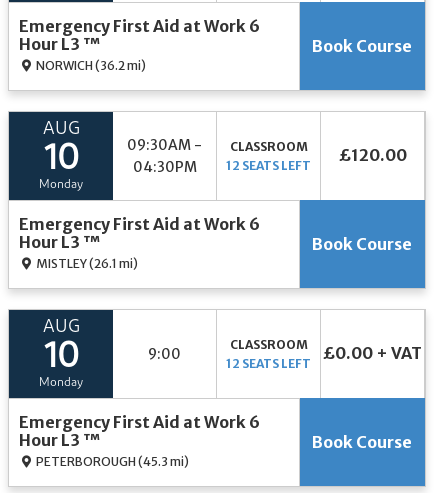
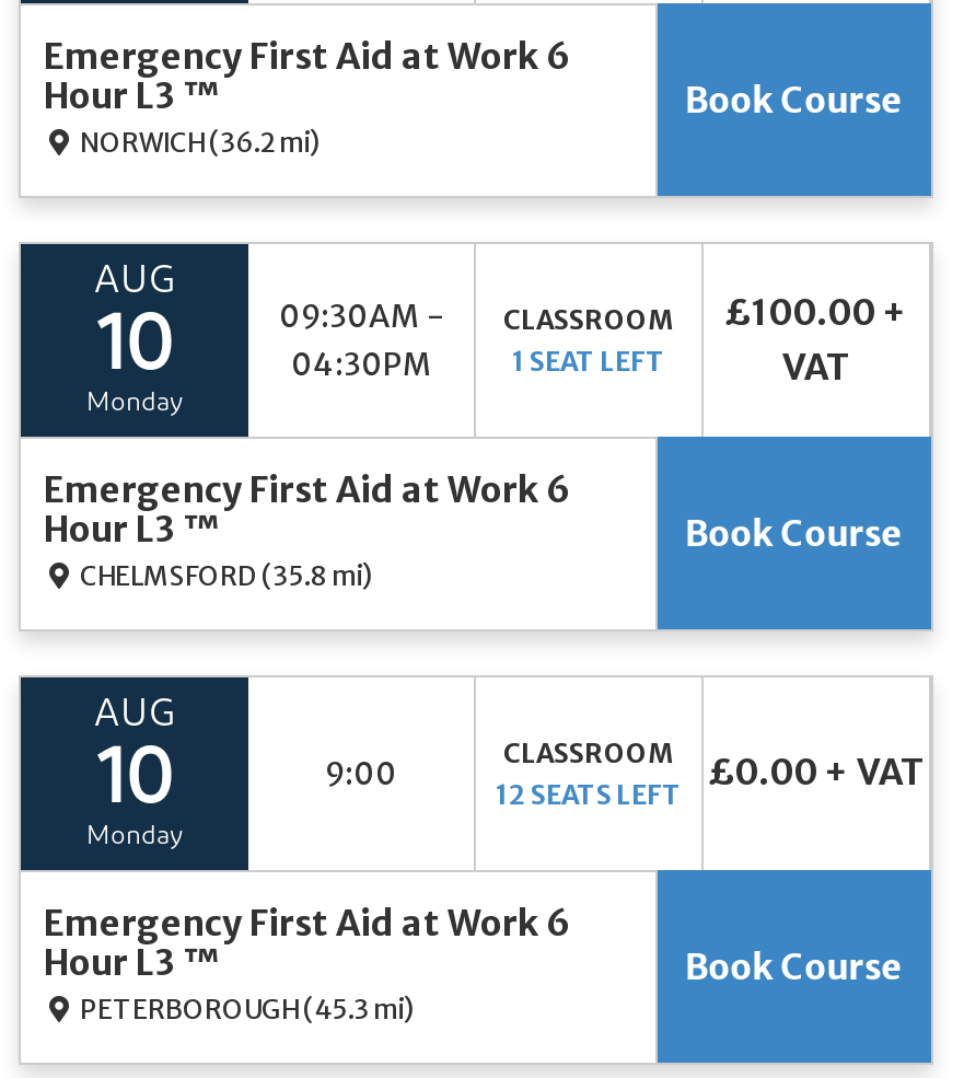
- £120.00
+ £100.00 +
+ VAT

- 12 SEATS LEFT
+ 1 SEAT LEFT

- MISTLEY (26.1 mi)
+ CHELMSFORD (35.8 mi)
